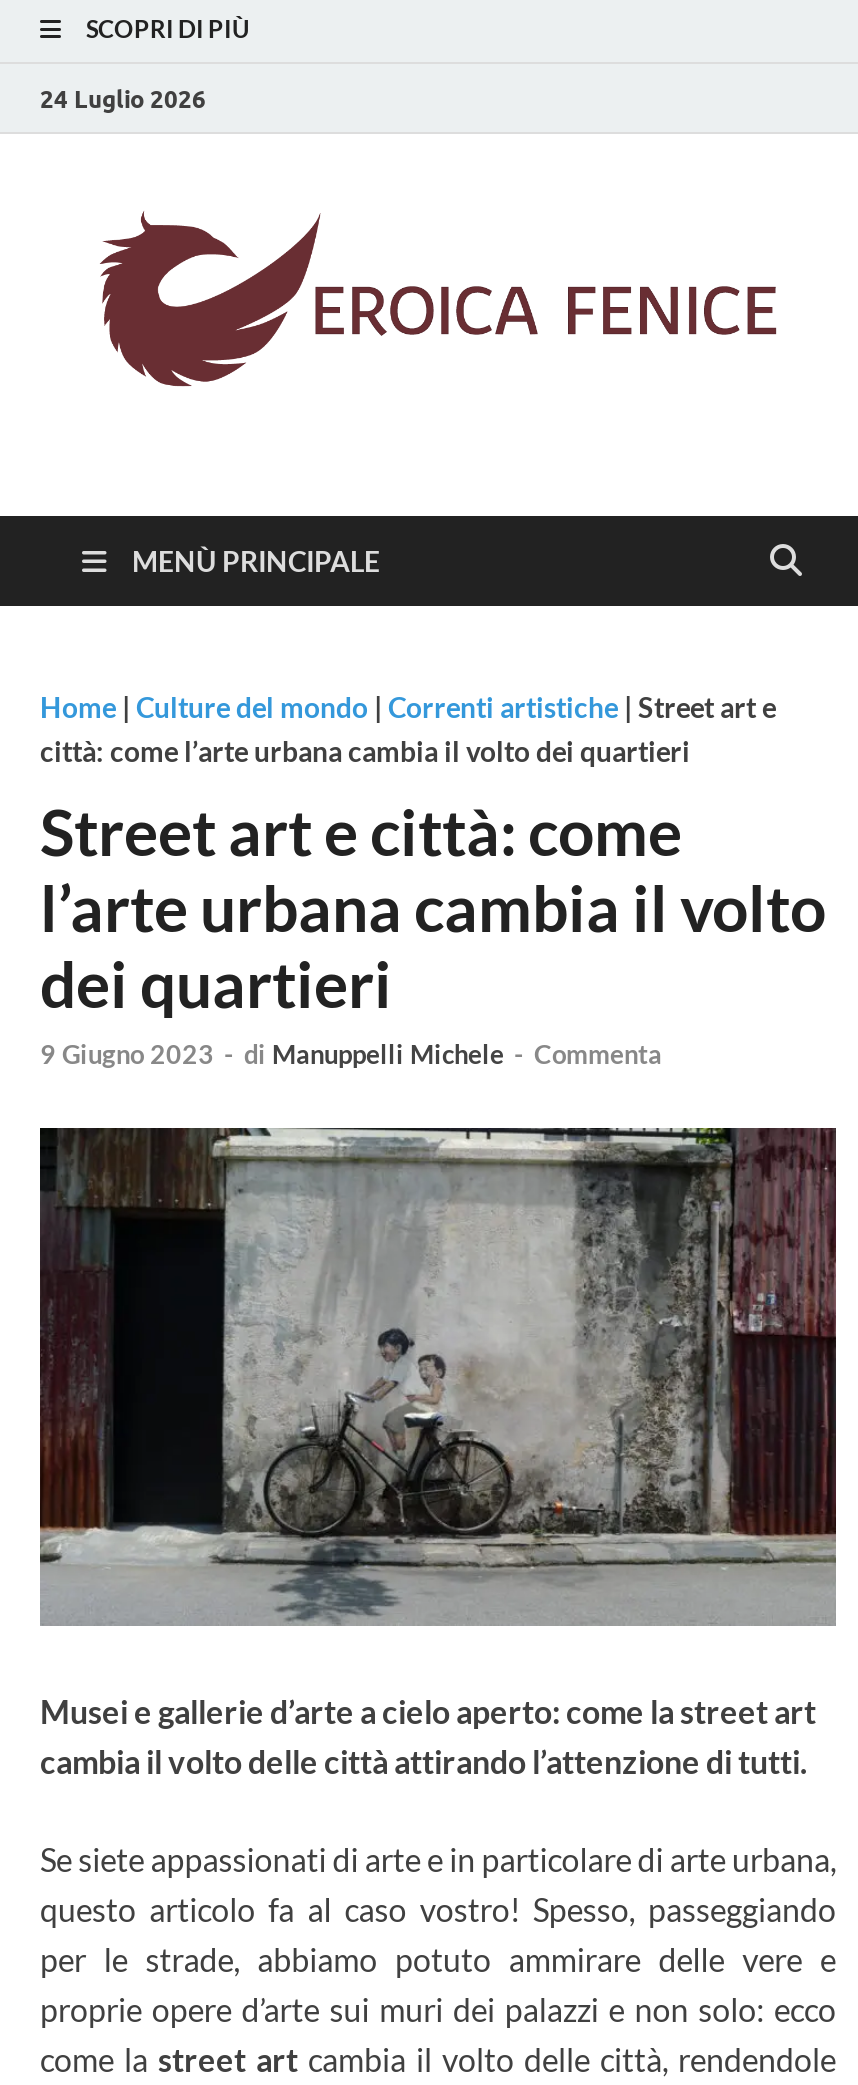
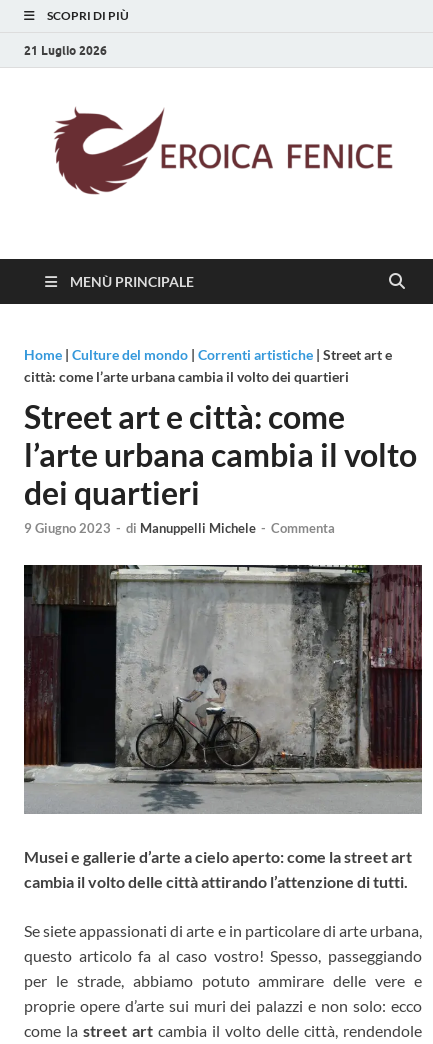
- 24 Luglio 2026
+ 21 Luglio 2026
